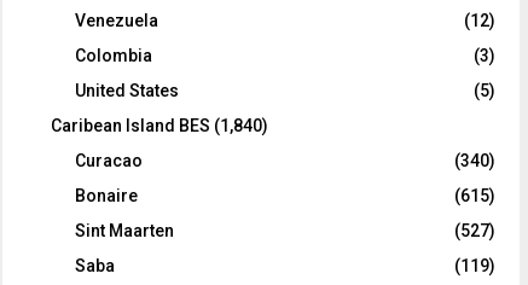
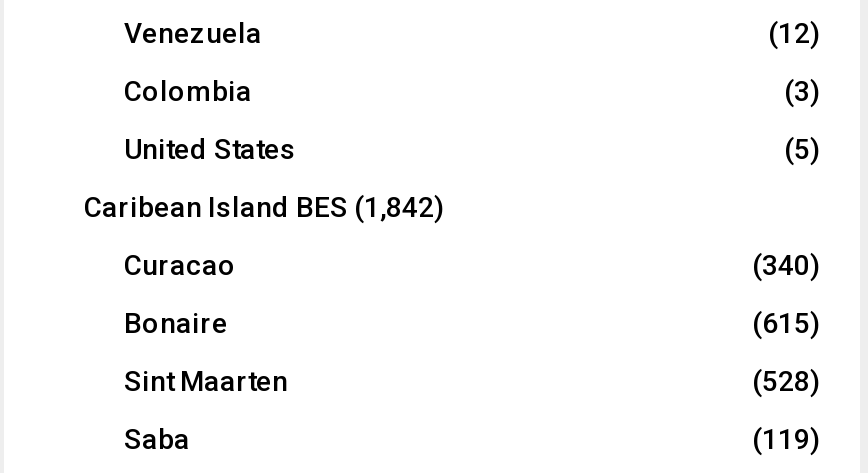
- Caribean Island BES (1,840)
+ Caribean Island BES (1,842)

- (527)
+ (528)
